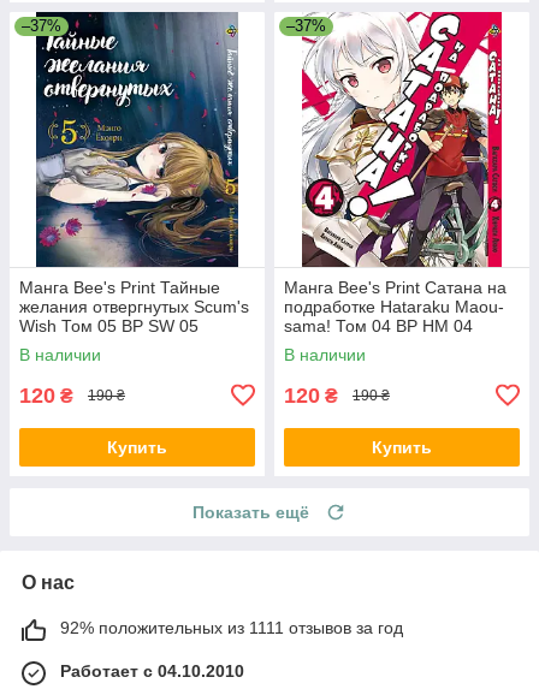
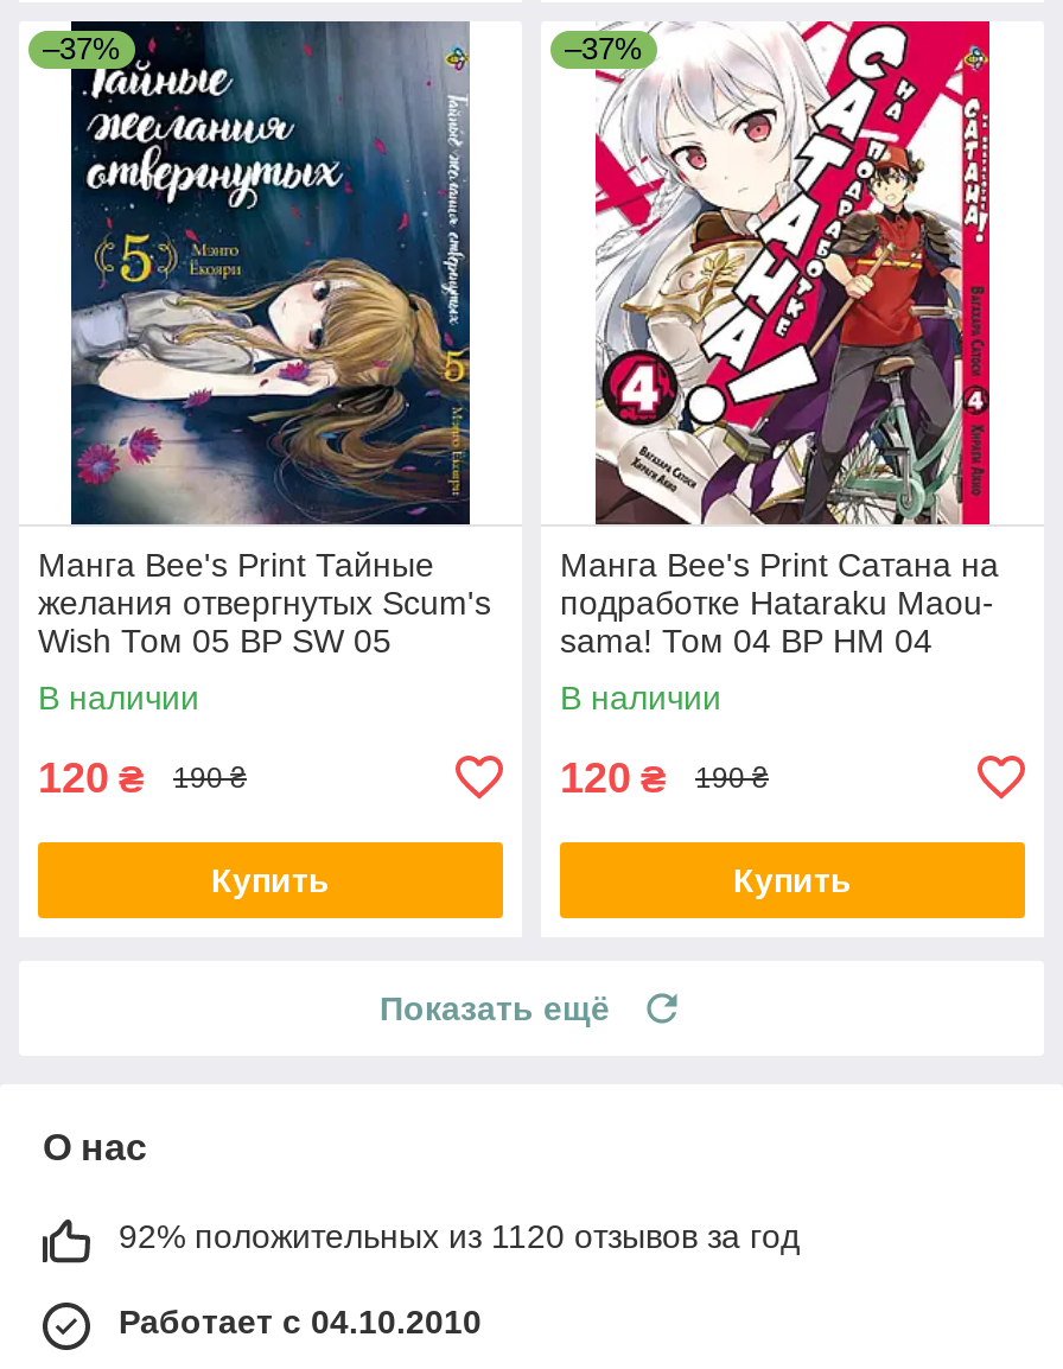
- 92% положительных из 1111 отзывов за год
+ 92% положительных из 1120 отзывов за год
